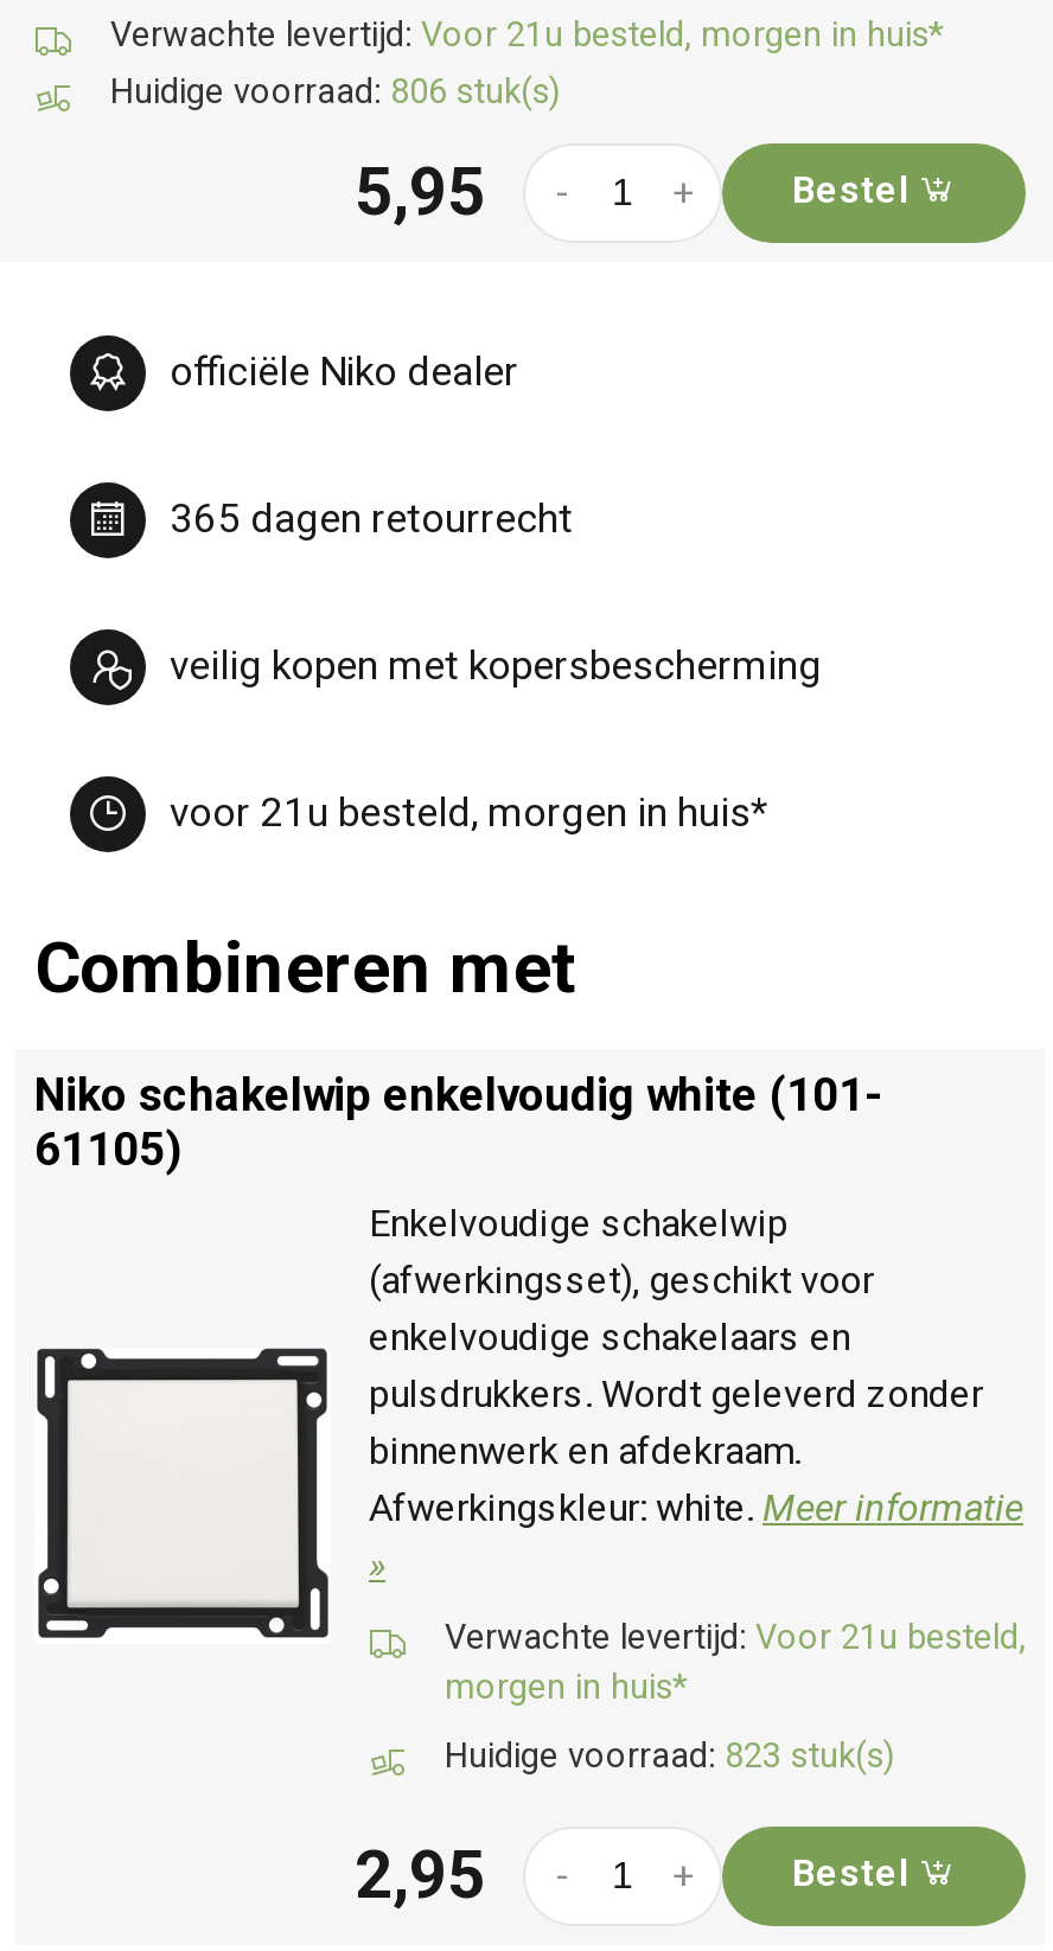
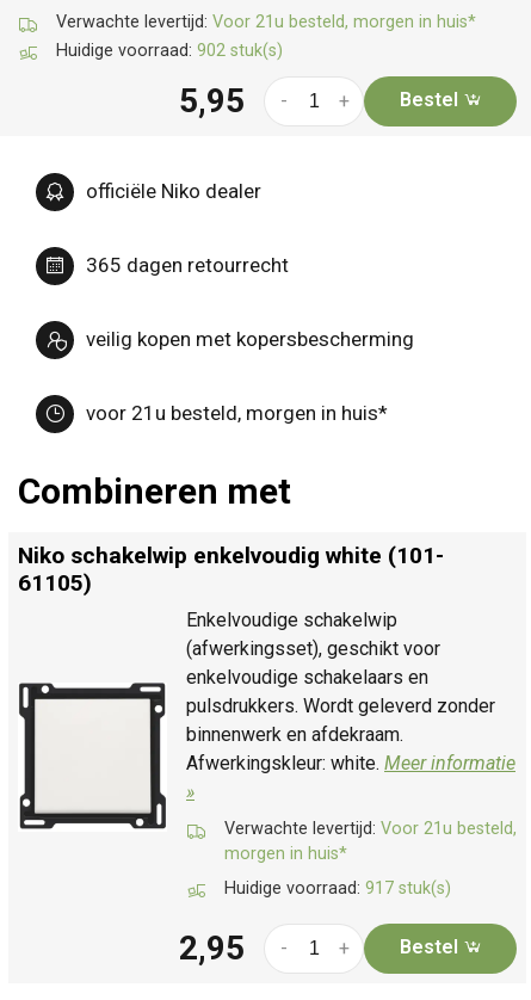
- Huidige voorraad: 806 stuk(s)
+ Huidige voorraad: 902 stuk(s)

- Huidige voorraad: 823 stuk(s)
+ Huidige voorraad: 917 stuk(s)
